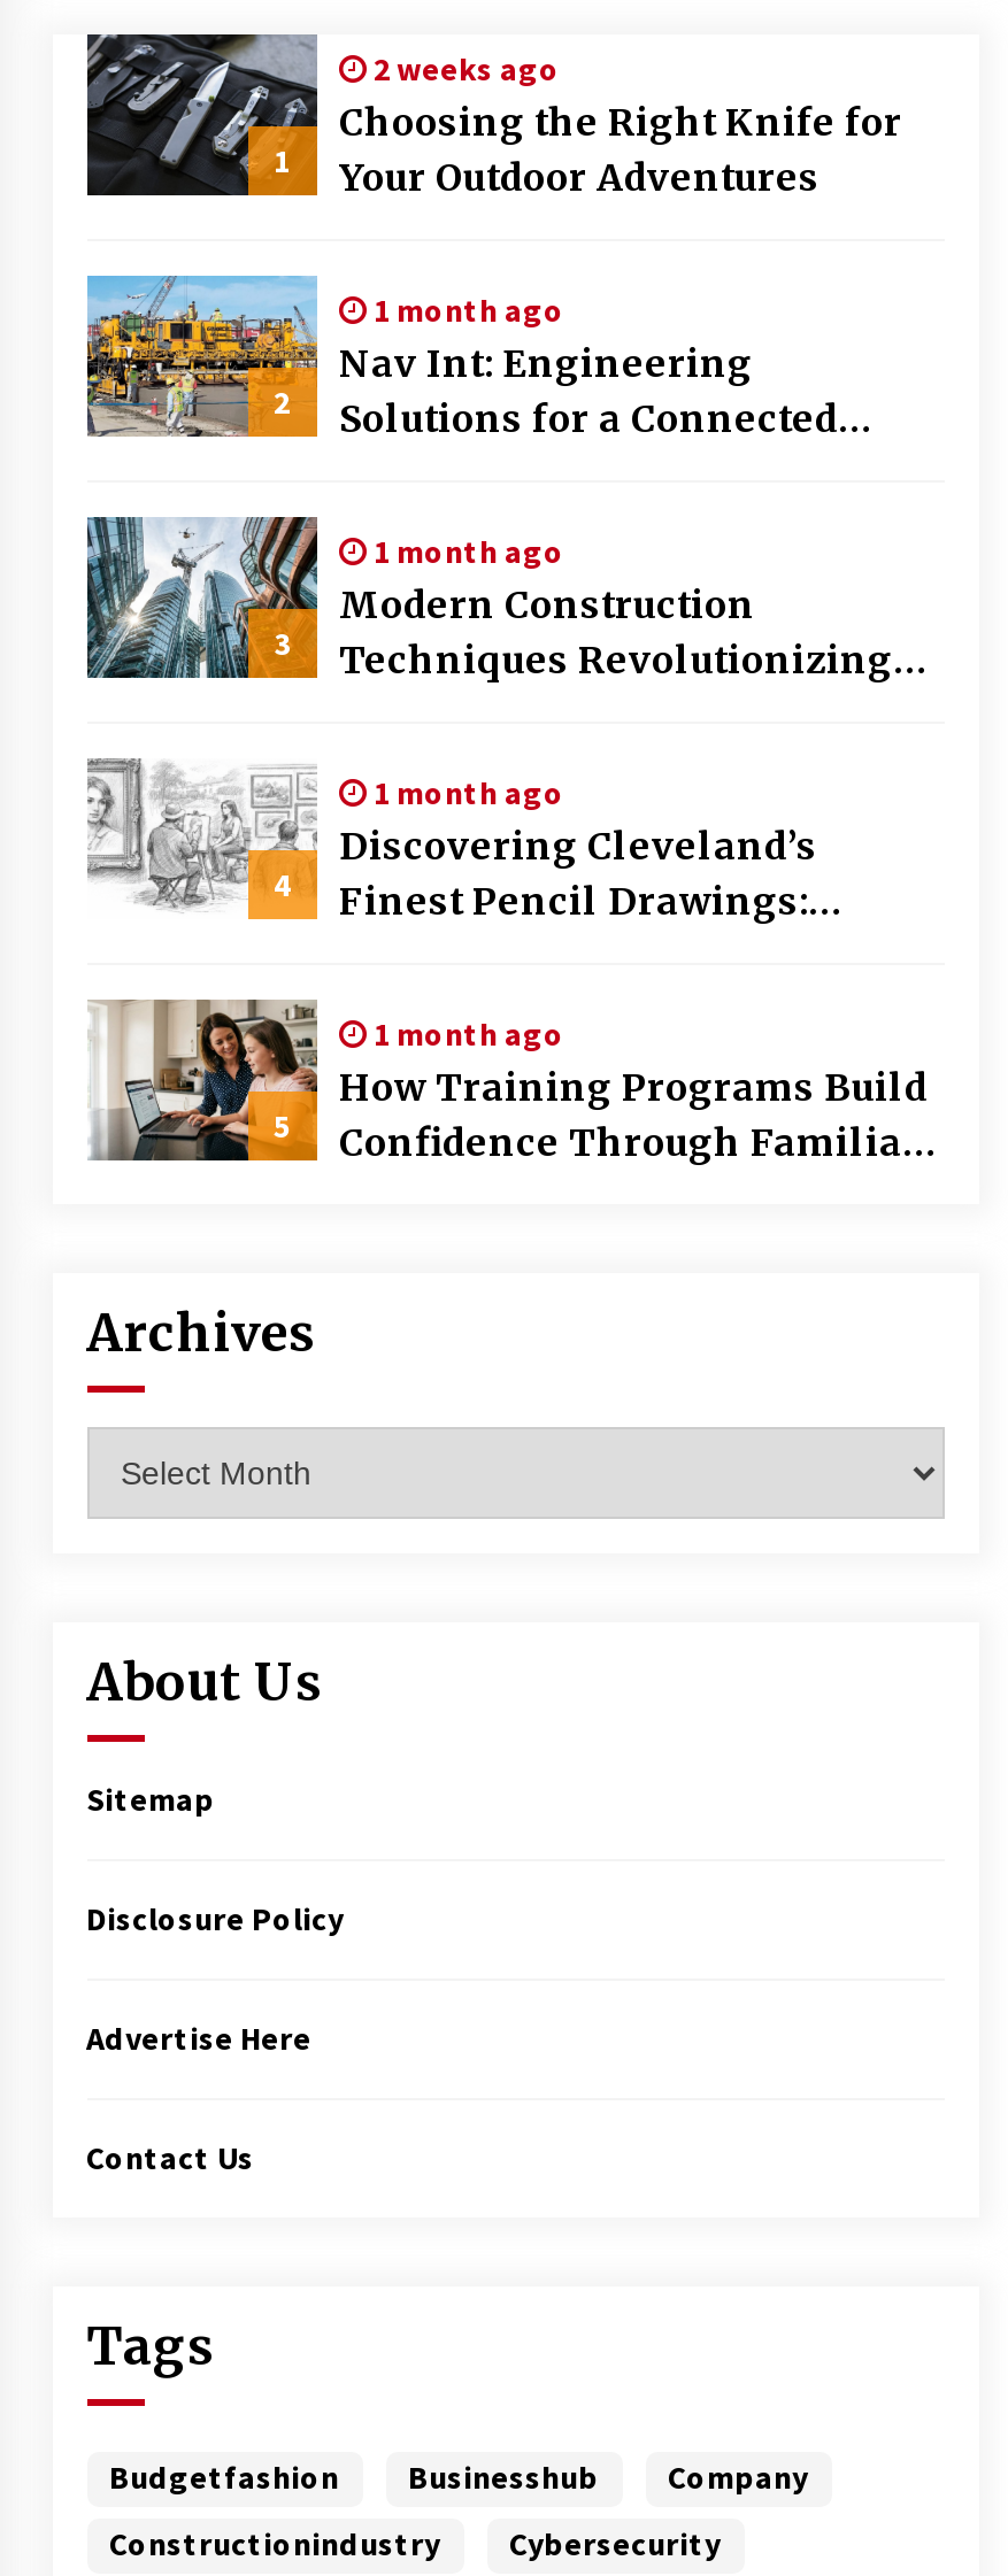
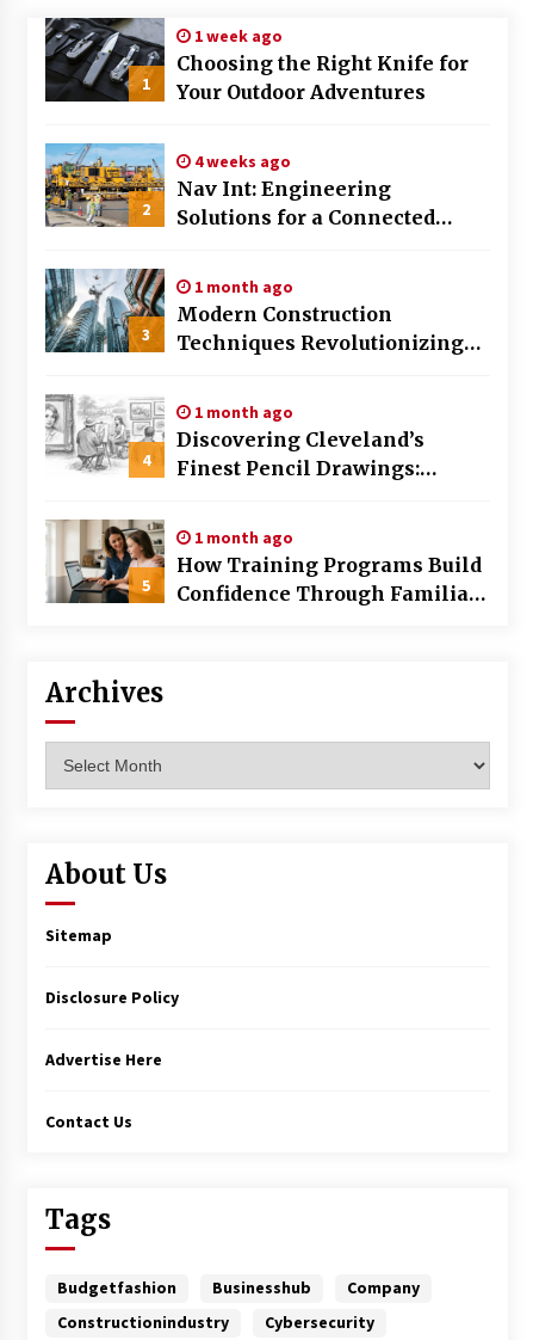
- 2 weeks ago
+ 1 week ago

- 1 month ago
+ 4 weeks ago
